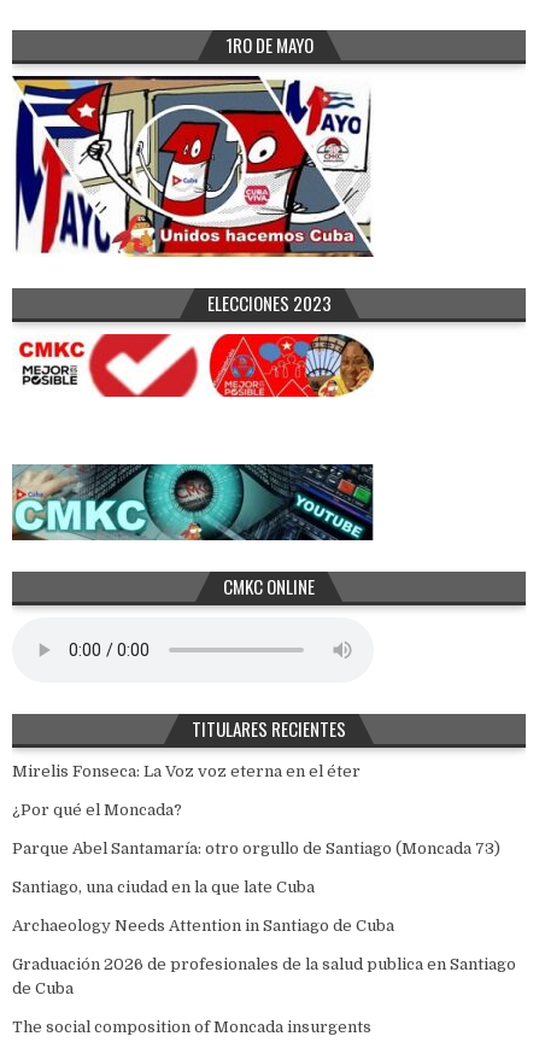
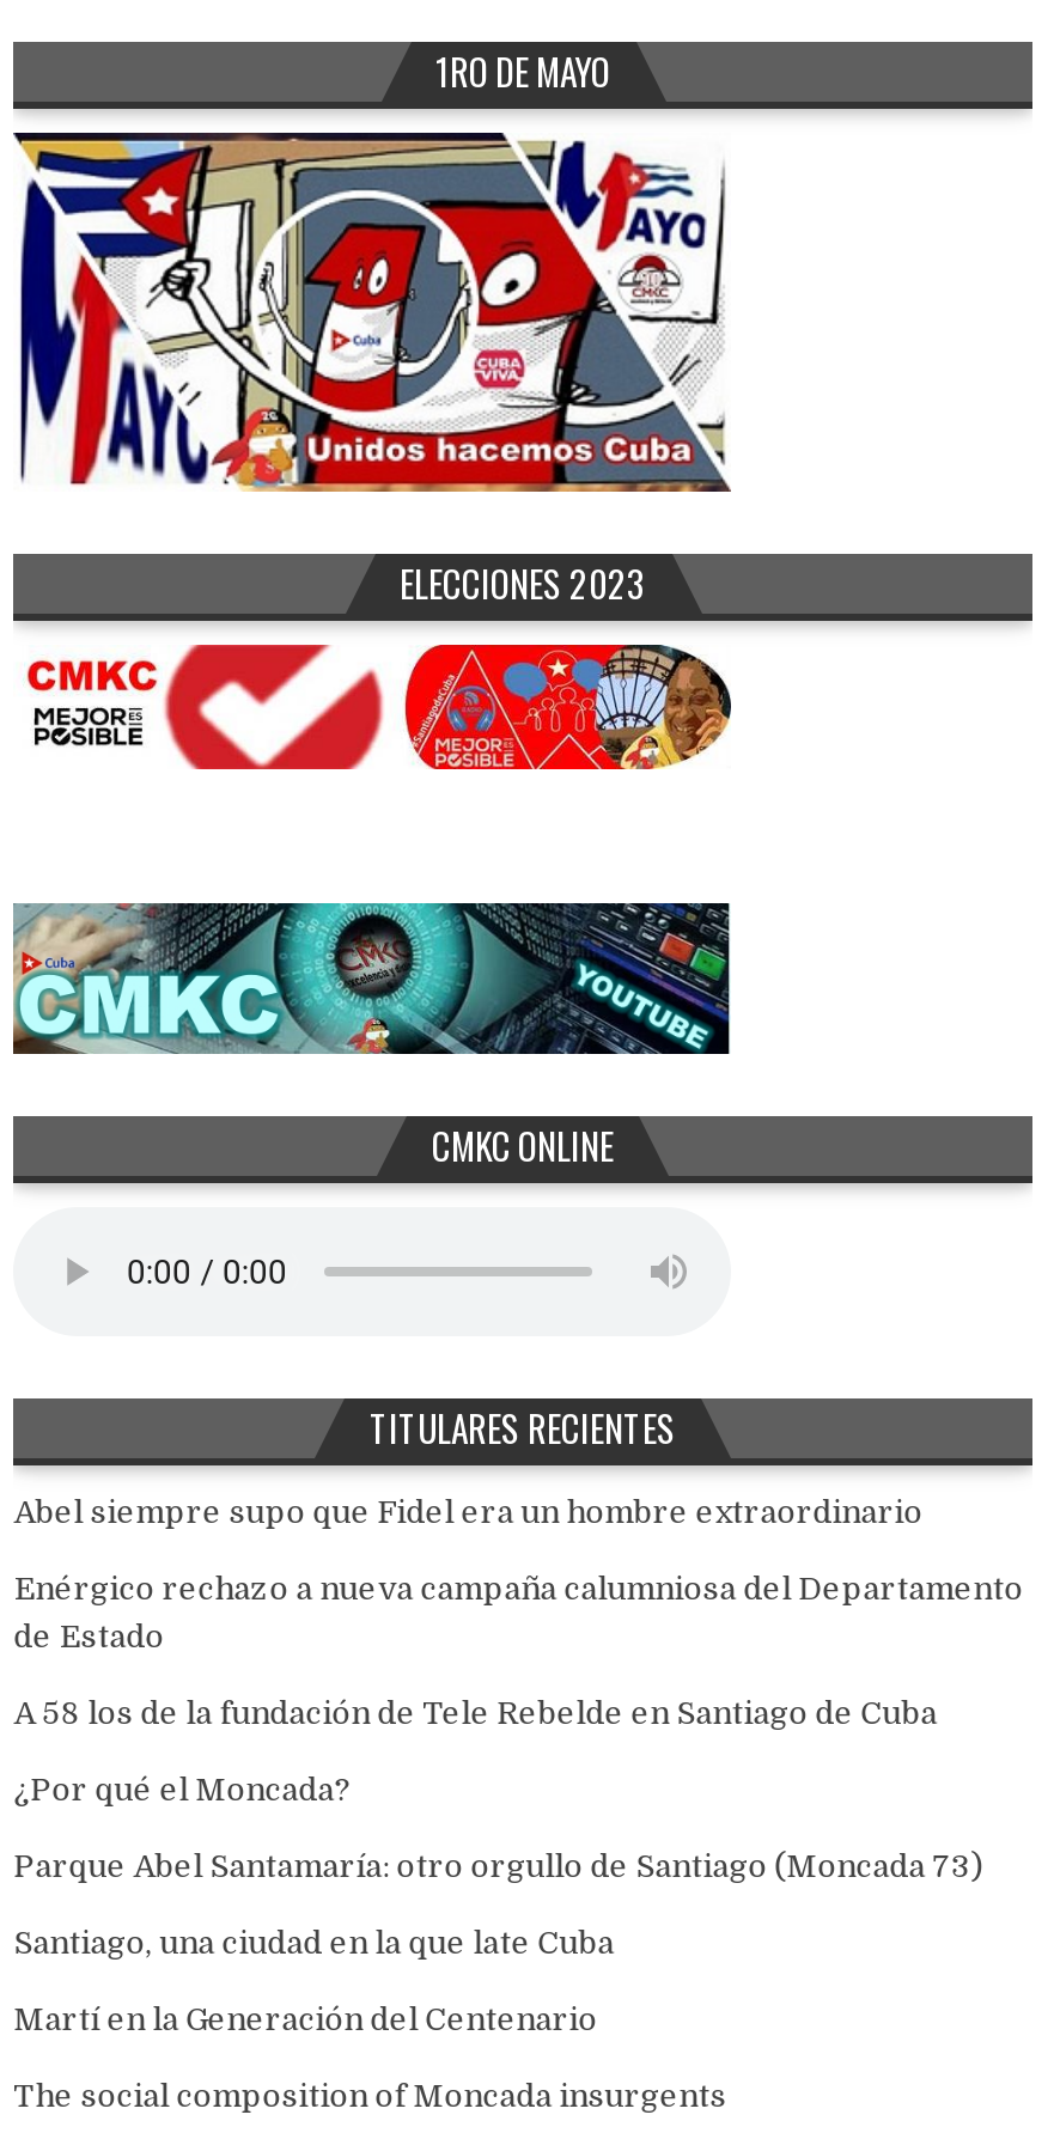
- Mirelis Fonseca: La Voz voz eterna en el éter
+ Abel siempre supo que Fidel era un hombre extraordinario
+ Enérgico rechazo a nueva campaña calumniosa del Departamento
+ de Estado
+ A 58 los de la fundación de Tele Rebelde en Santiago de Cuba

moved down: ¿Por qué el Moncada? | Parque Abel Santamaría: otro orgullo de Santiago (Moncada 73) | Santiago, una ciudad en la que late Cuba

- Archaeology Needs Attention in Santiago de Cuba
- Graduación 2026 de profesionales de la salud publica en Santiago
- de Cuba
+ Martí en la Generación del Centenario
